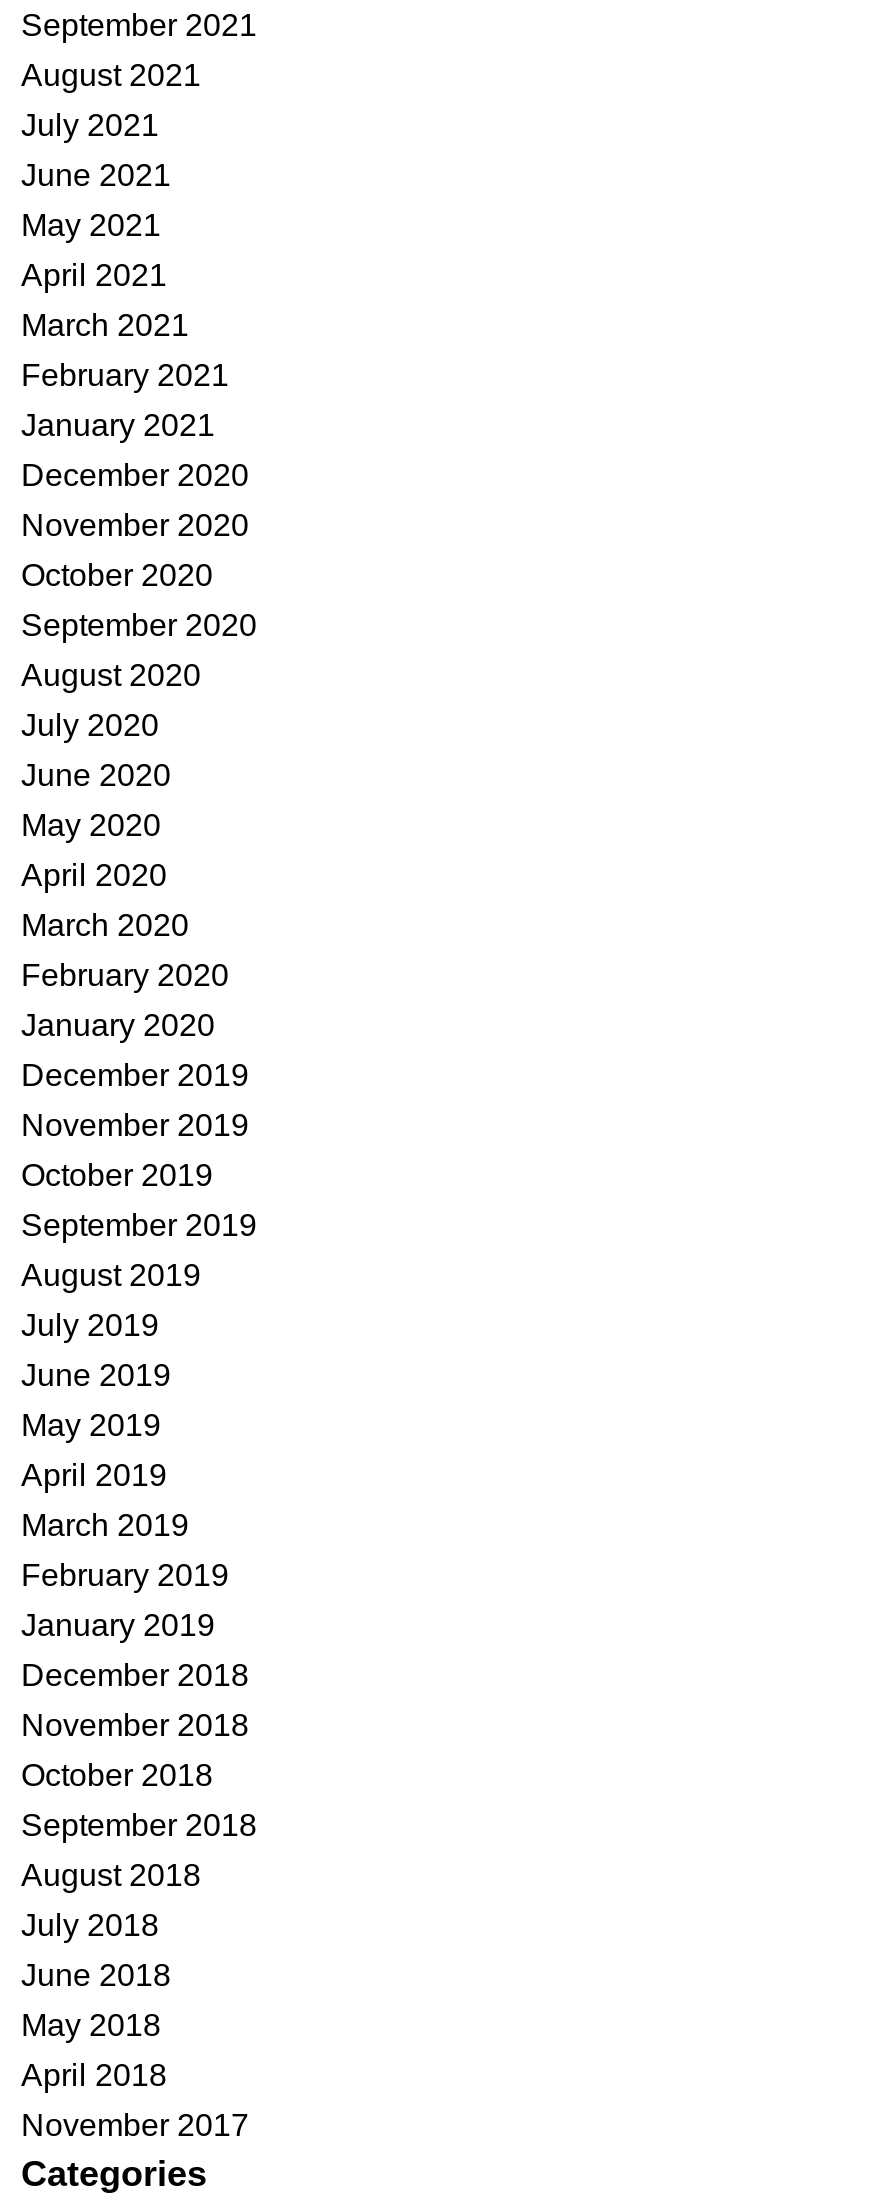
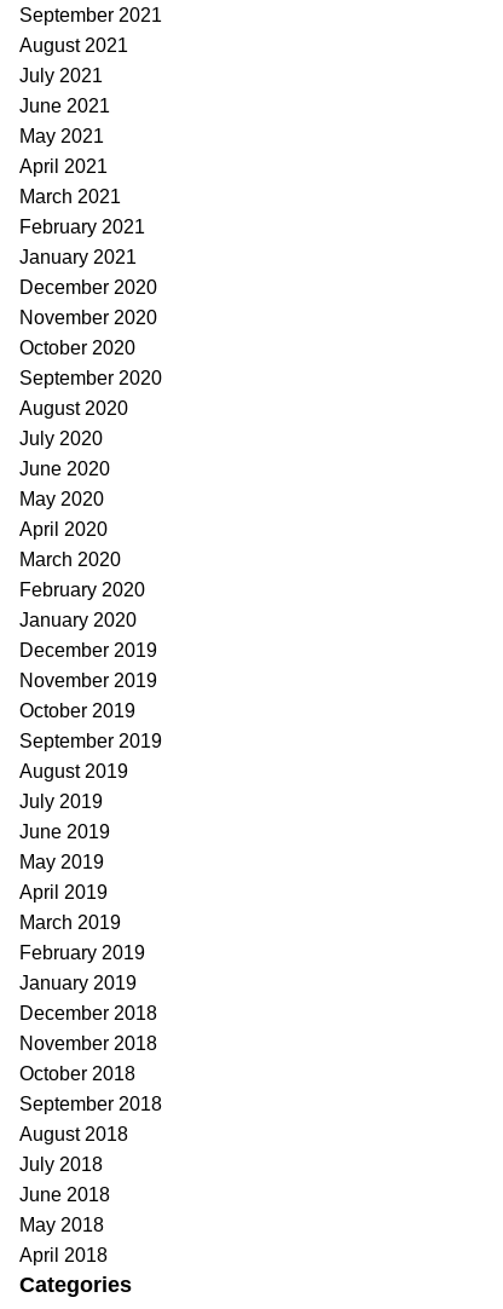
- November 2017
